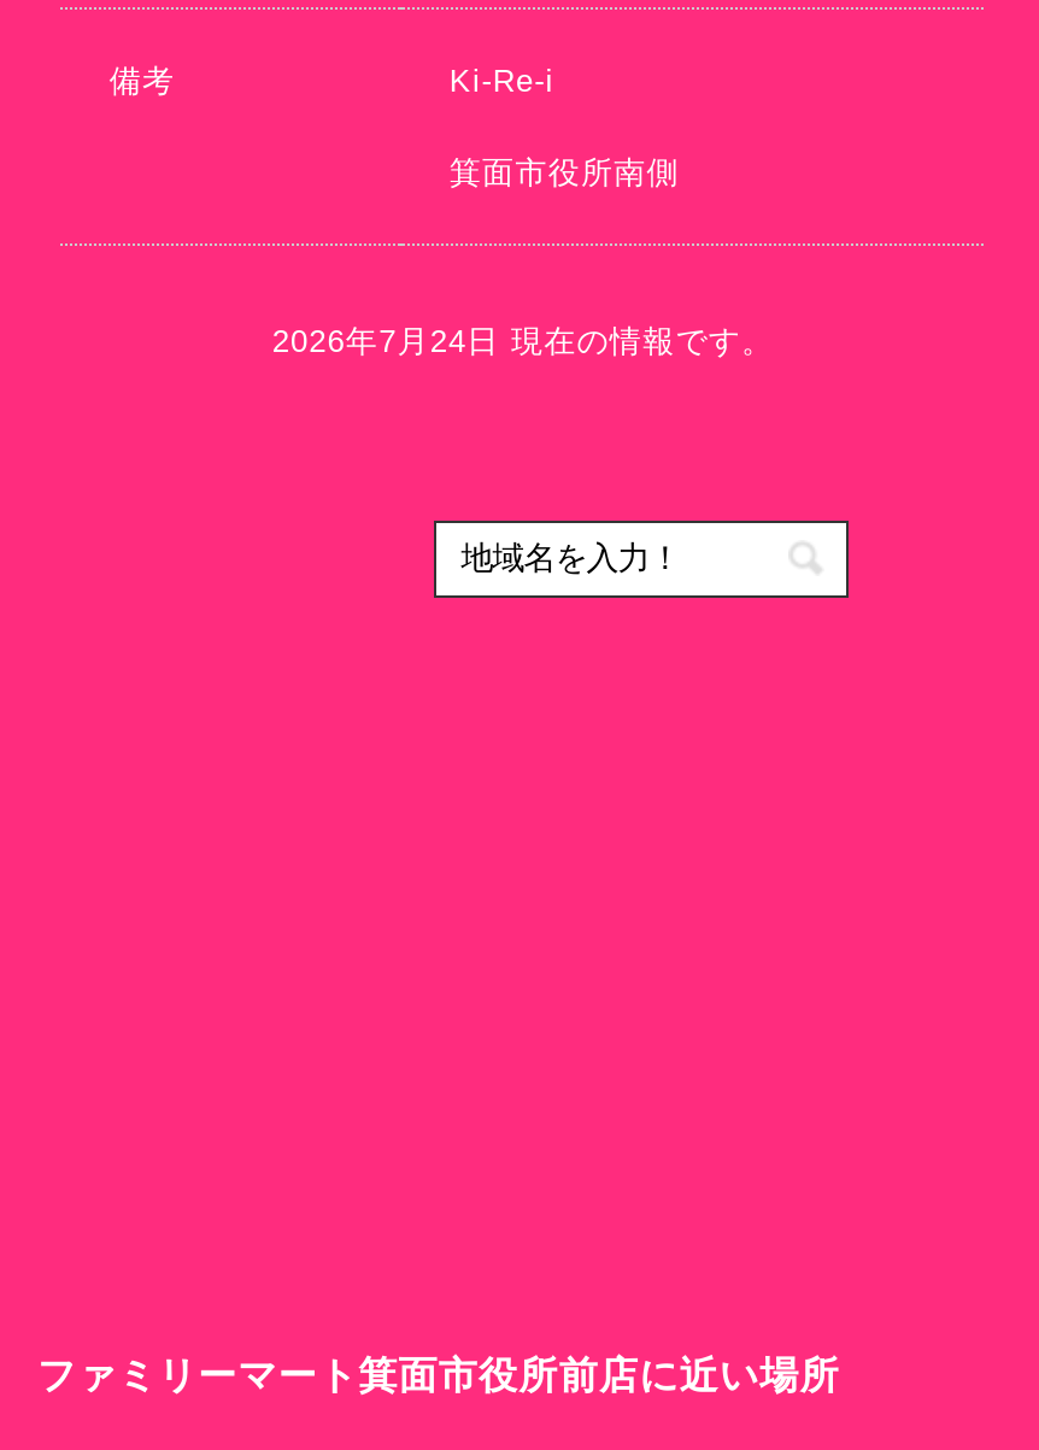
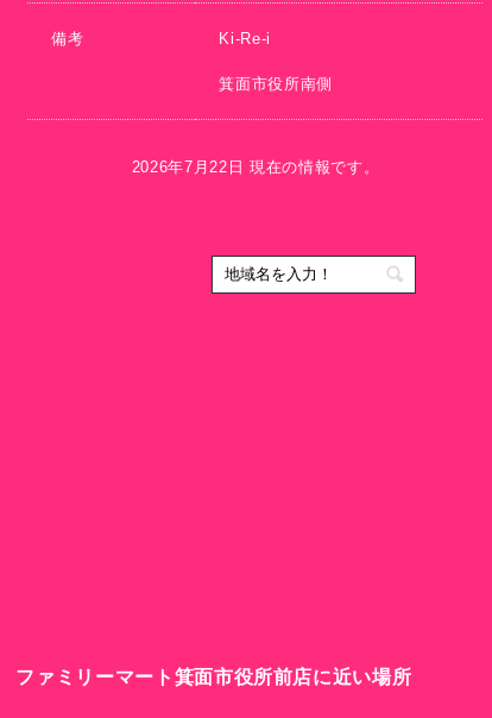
- 2026年7月24日 現在の情報です。
+ 2026年7月22日 現在の情報です。
